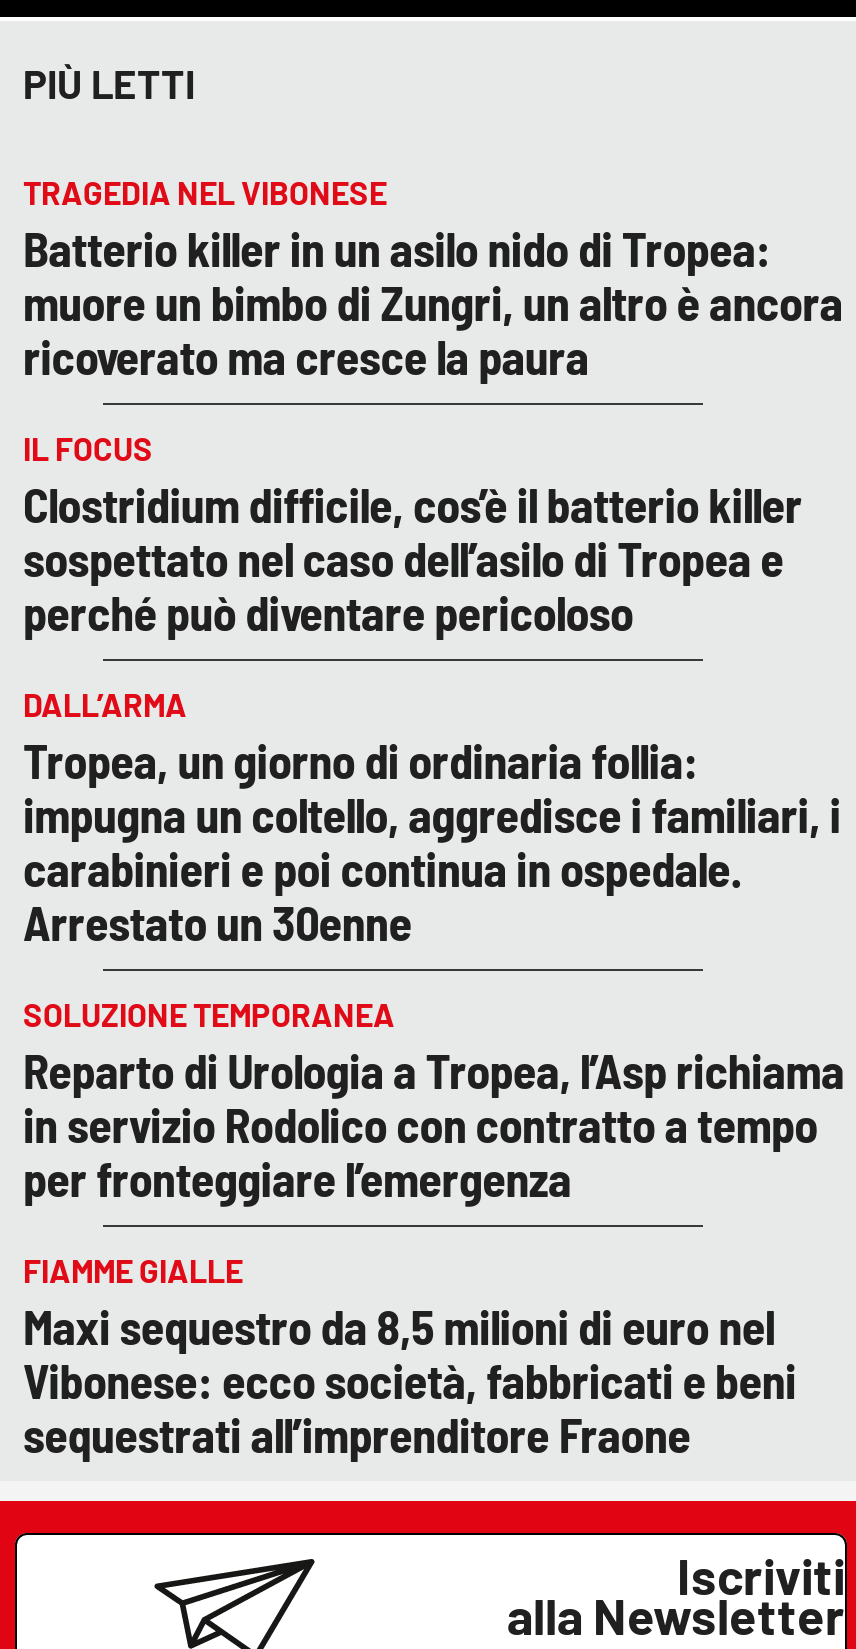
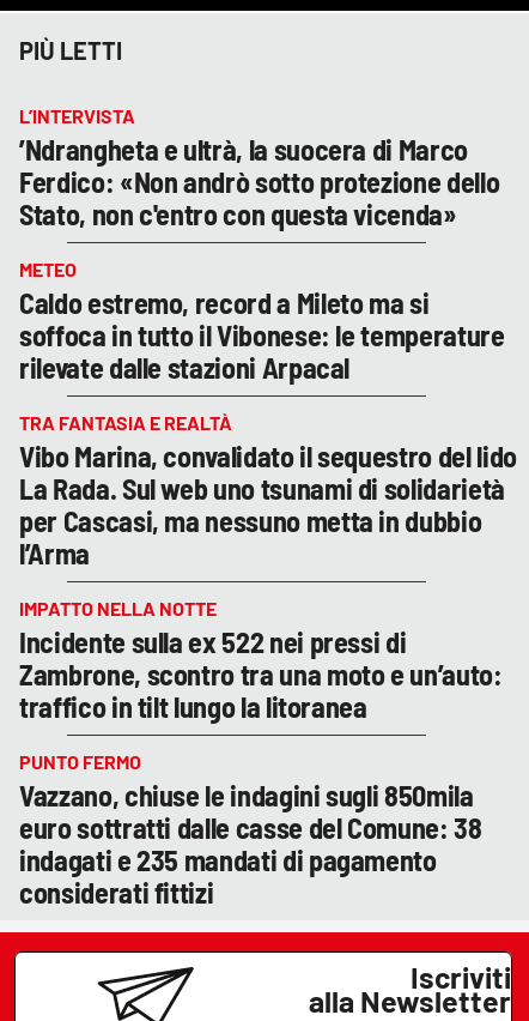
- TRAGEDIA NEL VIBONESE
- Batterio killer in un asilo nido di Tropea:
- muore un bimbo di Zungri, un altro è ancora
- ricoverato ma cresce la paura
+ L’INTERVISTA
+ ’Ndrangheta e ultrà, la suocera di Marco
+ Ferdico: «Non andrò sotto protezione dello
+ Stato, non c'entro con questa vicenda»

- IL FOCUS
- Clostridium difficile, cos’è il batterio killer
- sospettato nel caso dell’asilo di Tropea e
- perché può diventare pericoloso
+ METEO
+ Caldo estremo, record a Mileto ma si
+ soffoca in tutto il Vibonese: le temperature
+ rilevate dalle stazioni Arpacal

- DALL’ARMA
- Tropea, un giorno di ordinaria follia:
- impugna un coltello, aggredisce i familiari, i
- carabinieri e poi continua in ospedale.
- Arrestato un 30enne
+ TRA FANTASIA E REALTÀ
+ Vibo Marina, convalidato il sequestro del lido
+ La Rada. Sul web uno tsunami di solidarietà
+ per Cascasi, ma nessuno metta in dubbio
+ l’Arma

- SOLUZIONE TEMPORANEA
- Reparto di Urologia a Tropea, l’Asp richiama
- in servizio Rodolico con contratto a tempo
- per fronteggiare l’emergenza
+ IMPATTO NELLA NOTTE
+ Incidente sulla ex 522 nei pressi di
+ Zambrone, scontro tra una moto e un’auto:
+ traffico in tilt lungo la litoranea

- FIAMME GIALLE
- Maxi sequestro da 8,5 milioni di euro nel
- Vibonese: ecco società, fabbricati e beni
- sequestrati all’imprenditore Fraone
+ PUNTO FERMO
+ Vazzano, chiuse le indagini sugli 850mila
+ euro sottratti dalle casse del Comune: 38
+ indagati e 235 mandati di pagamento
+ considerati fittizi
